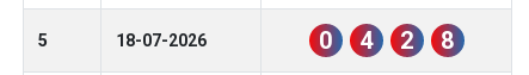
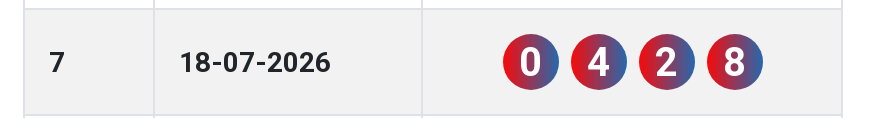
- 5
+ 7
